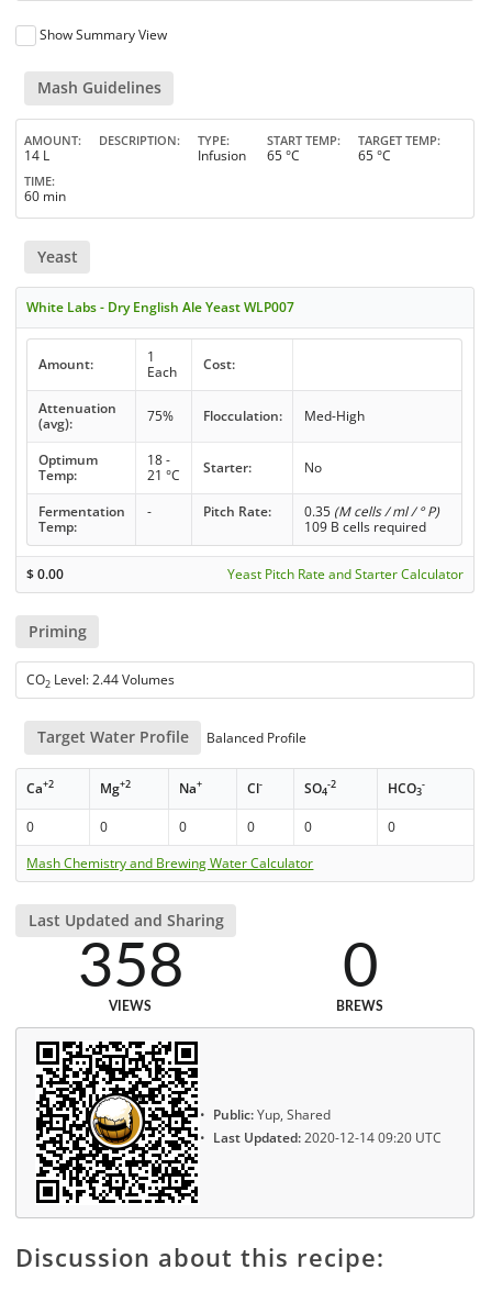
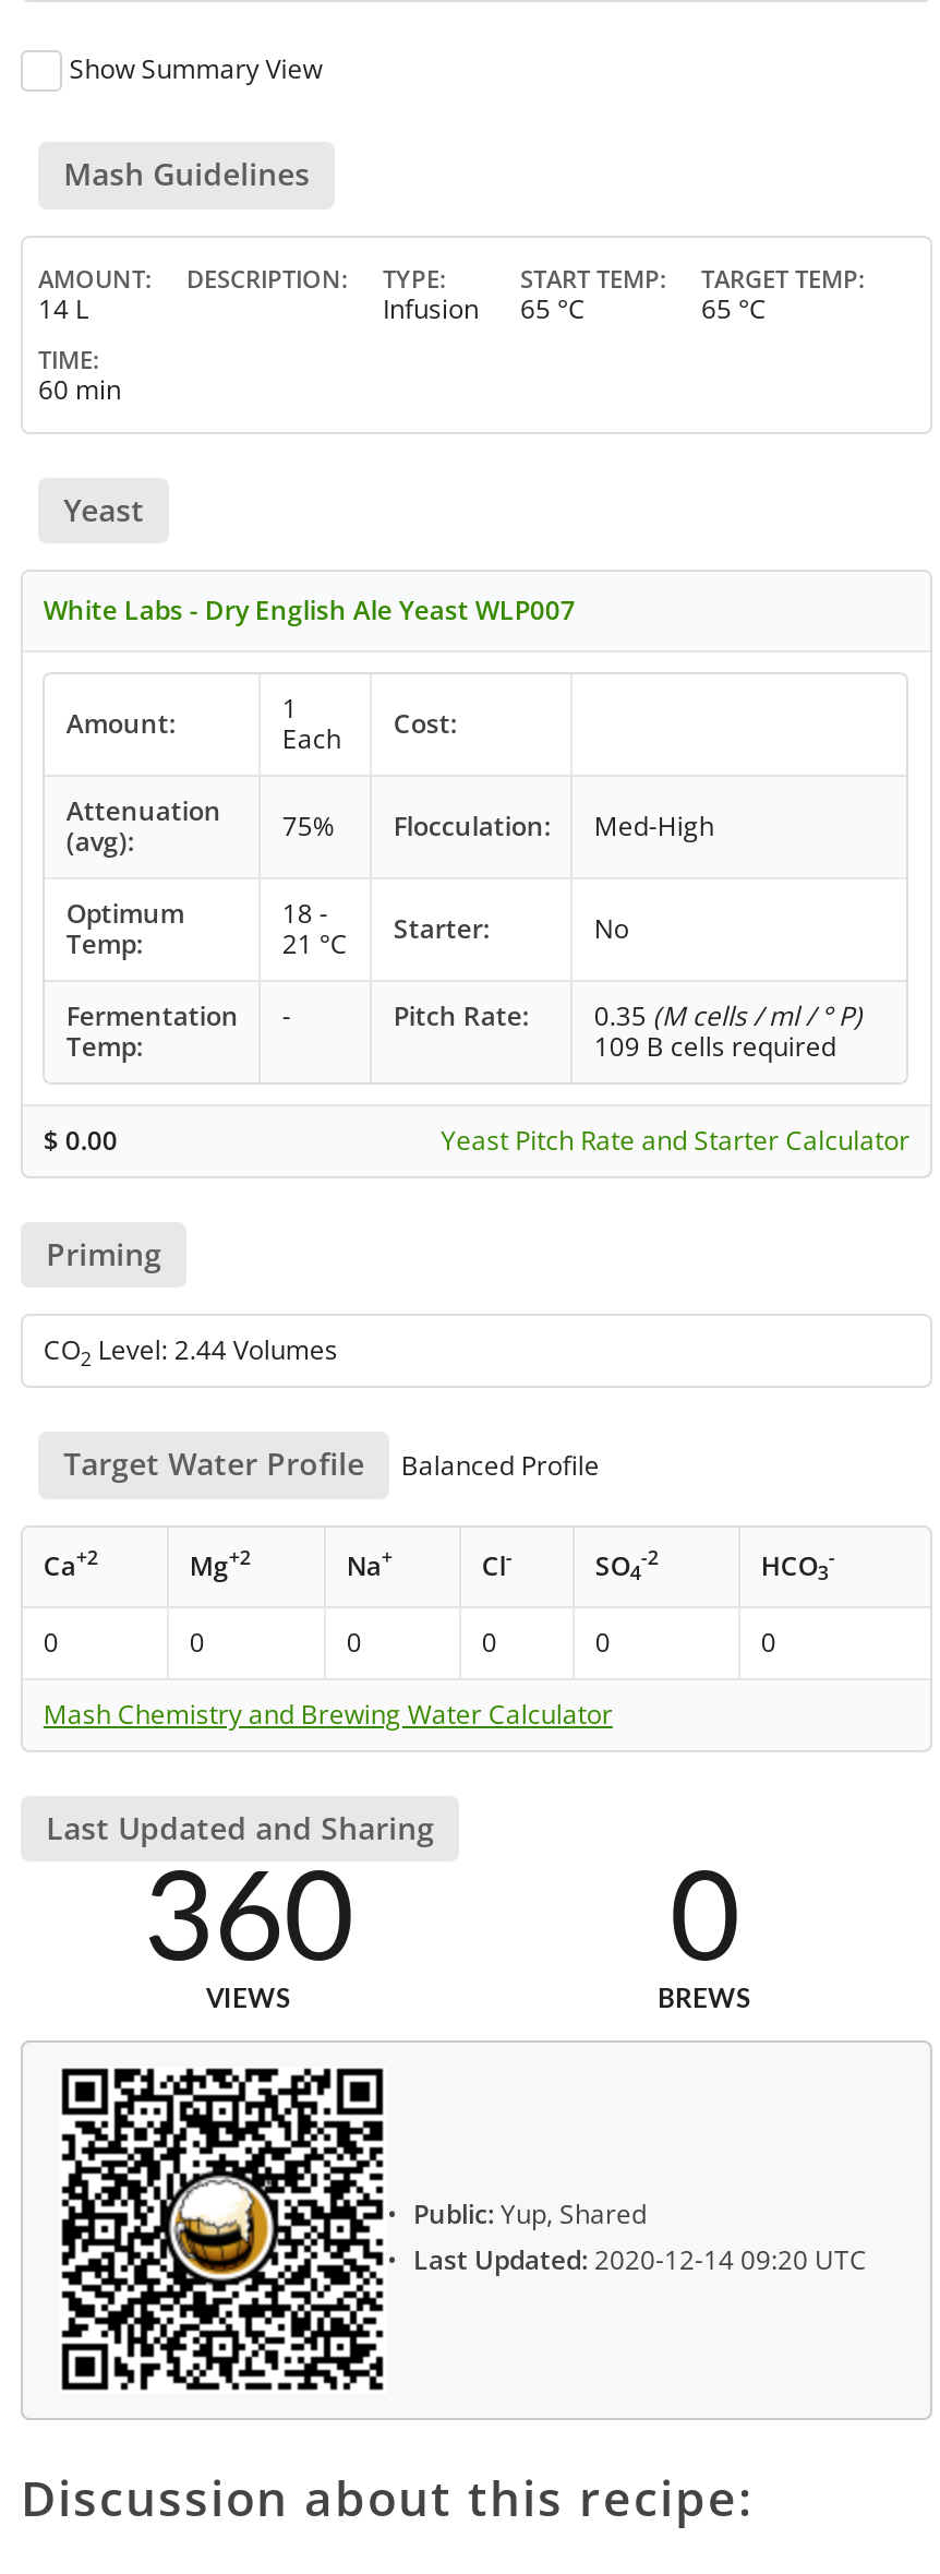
- 358
+ 360
